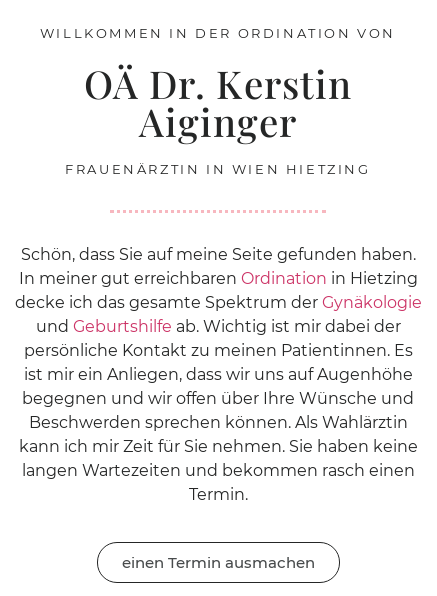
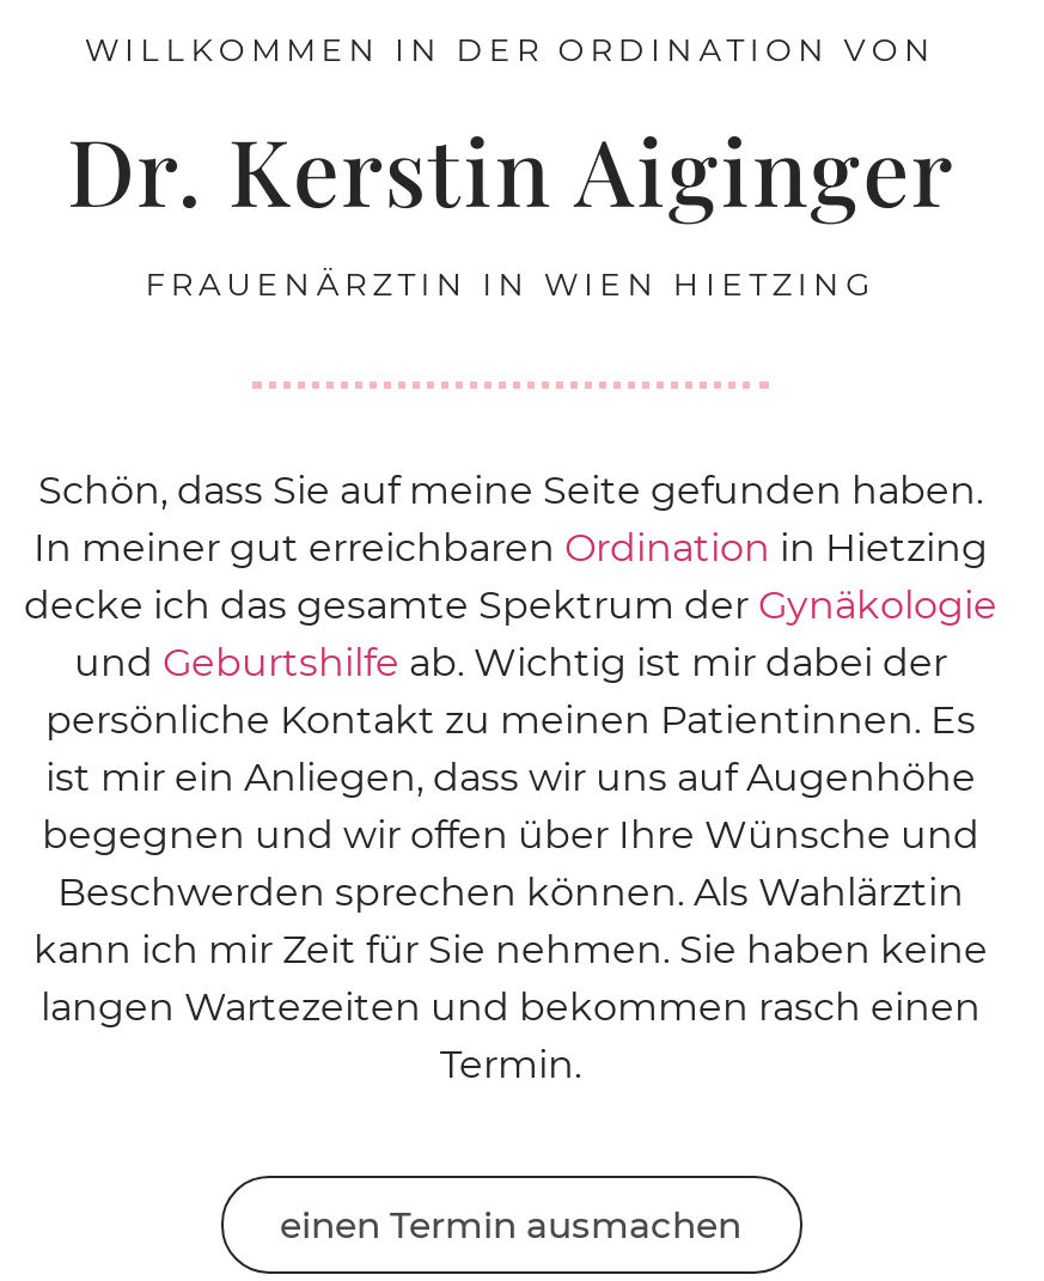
- OÄ Dr. Kerstin
- Aiginger
+ Dr. Kerstin Aiginger
